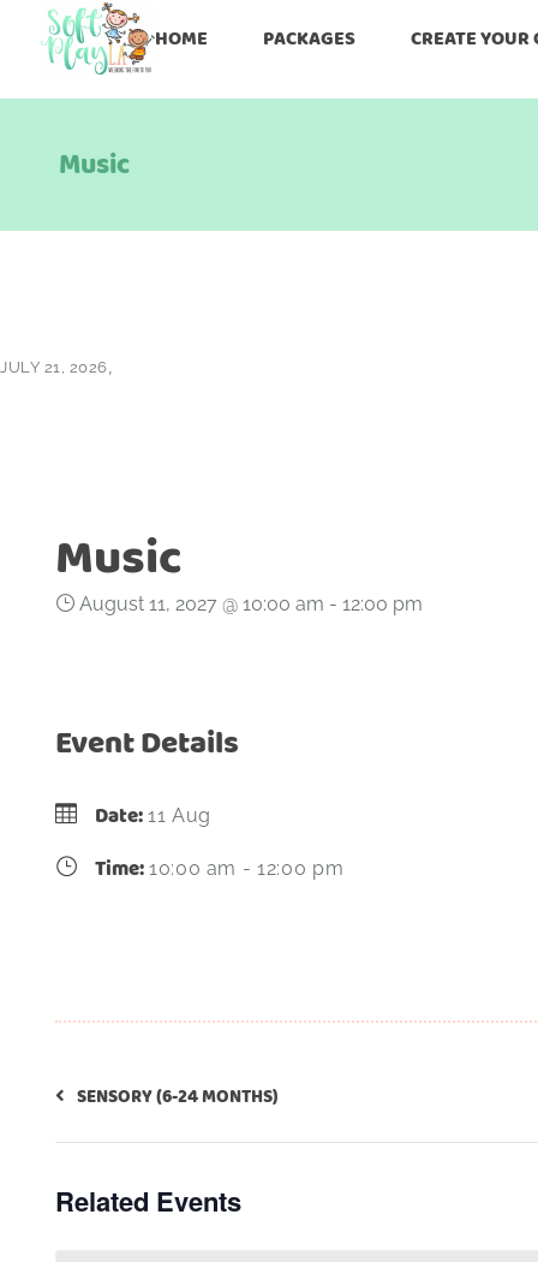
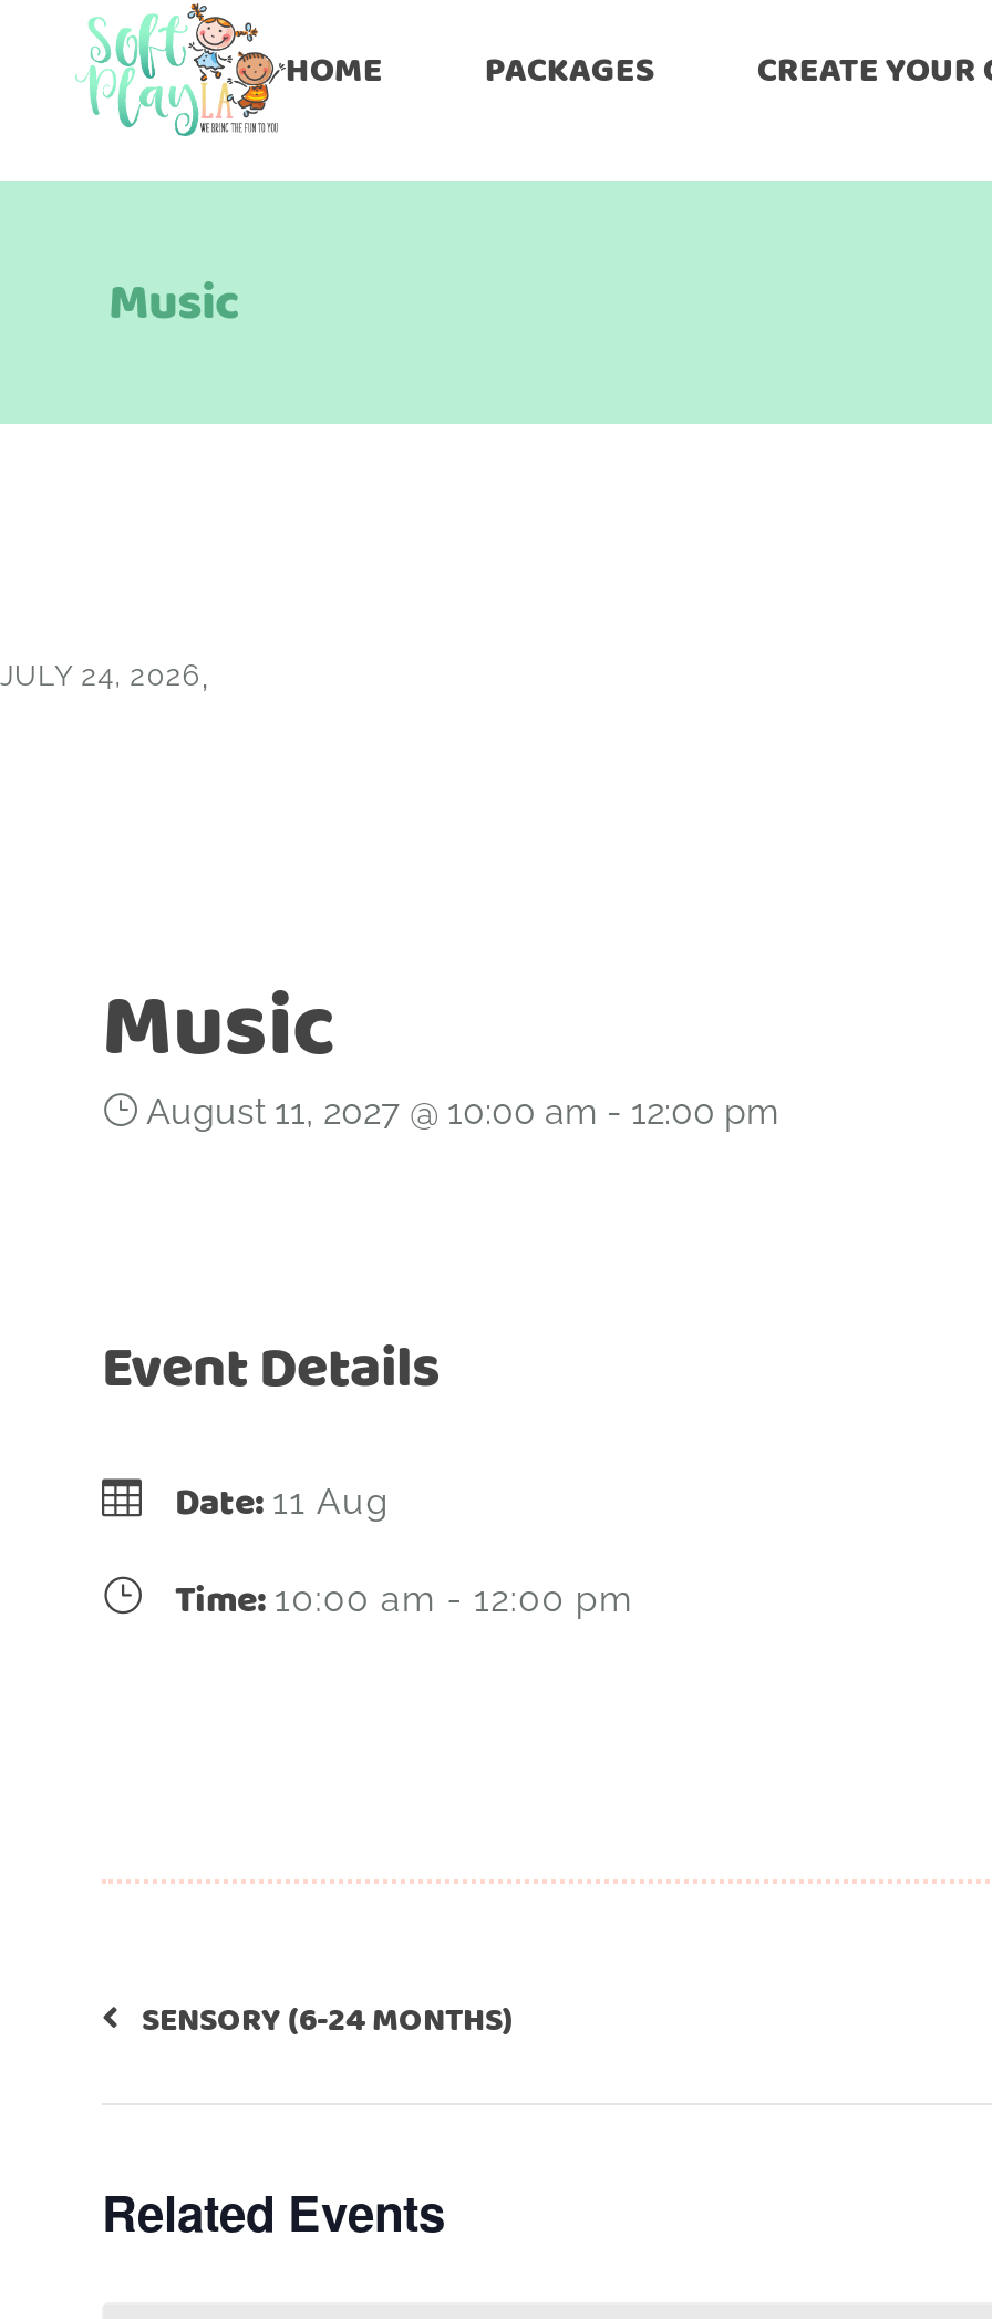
- JULY 21, 2026
+ JULY 24, 2026
